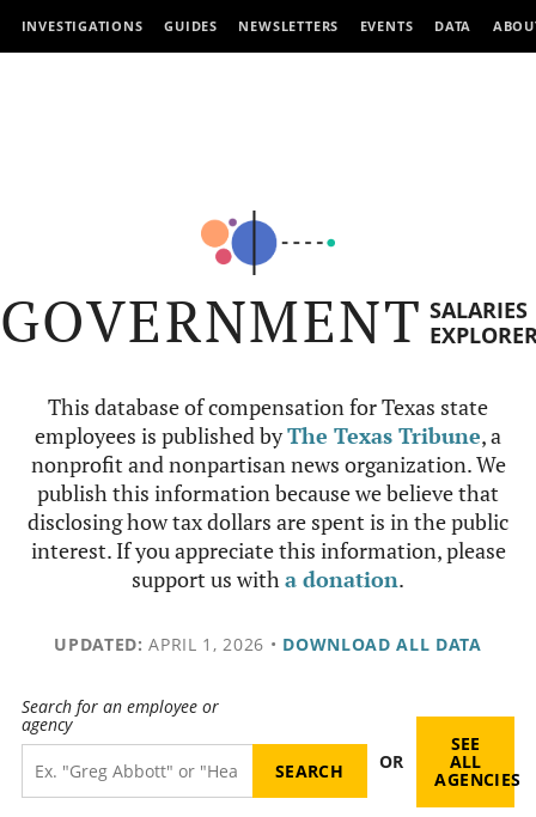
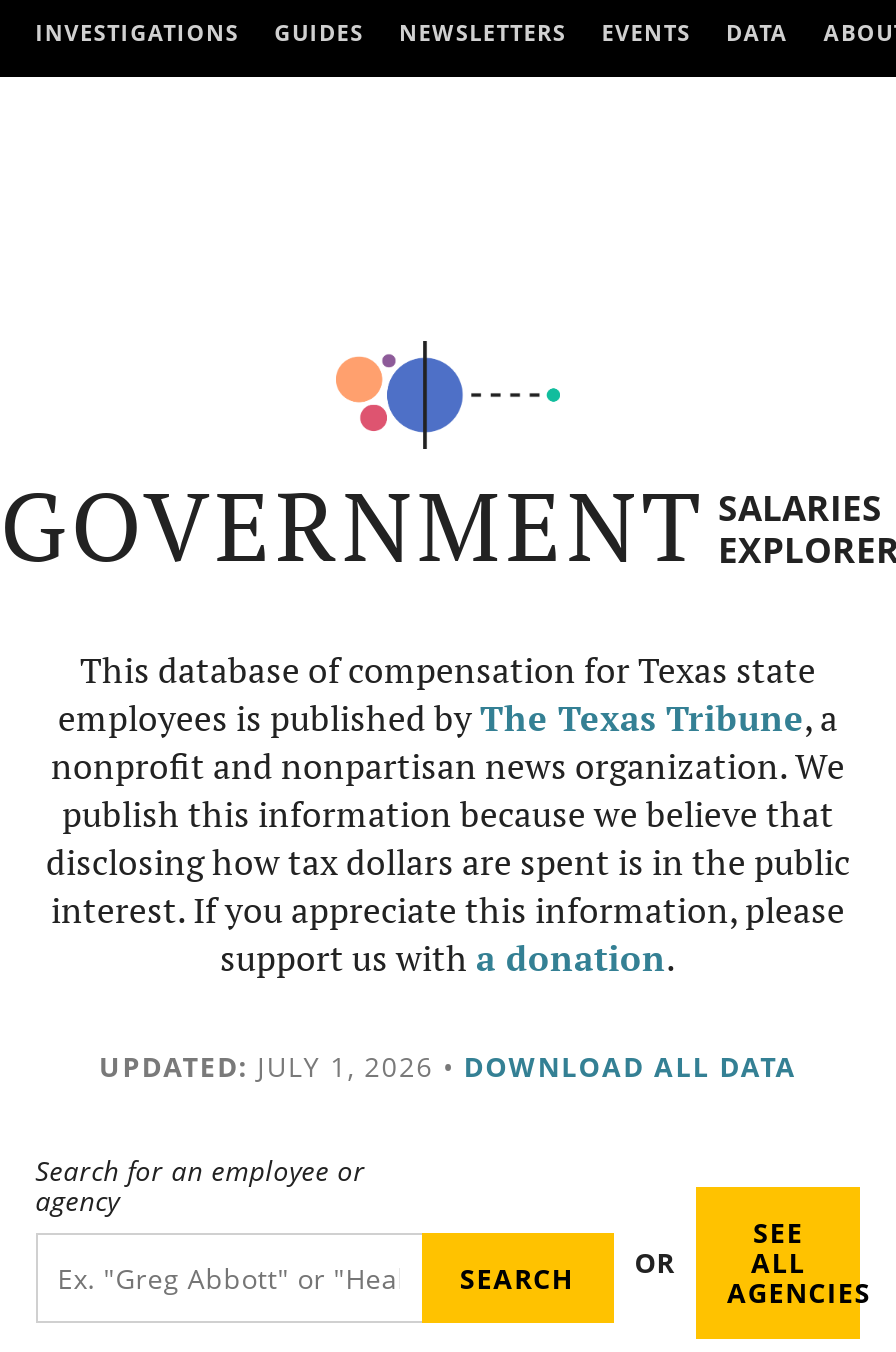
- UPDATED: APRIL 1, 2026 • DOWNLOAD ALL DATA
+ UPDATED: JULY 1, 2026 • DOWNLOAD ALL DATA
